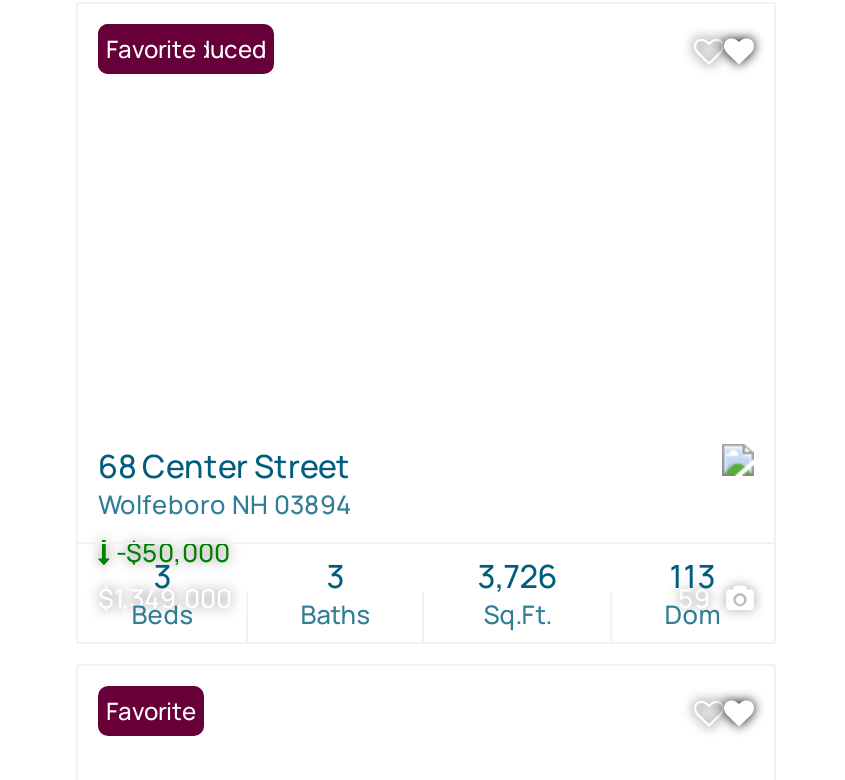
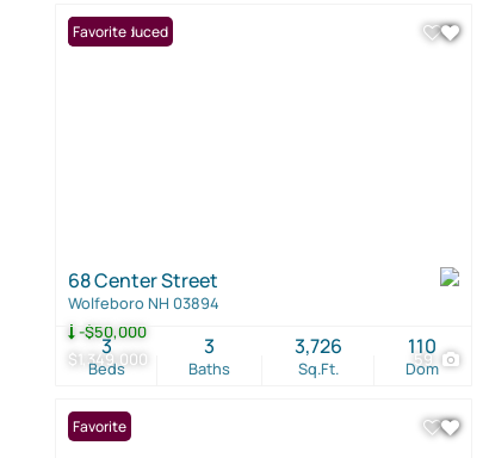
- 113
+ 110
